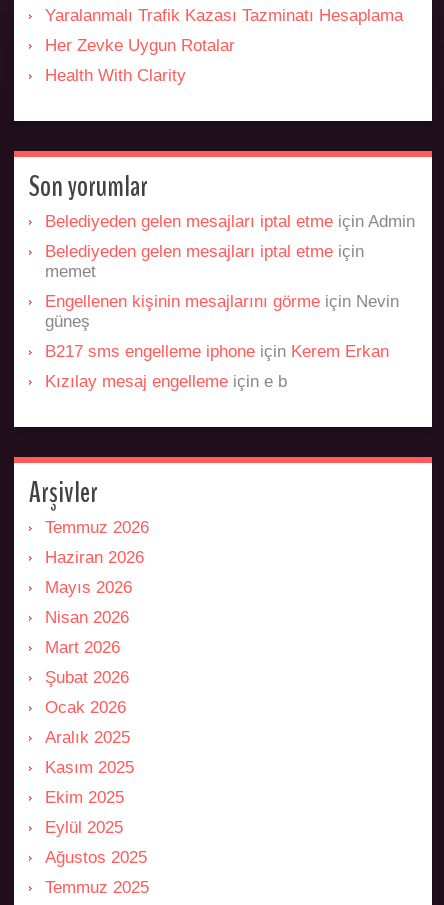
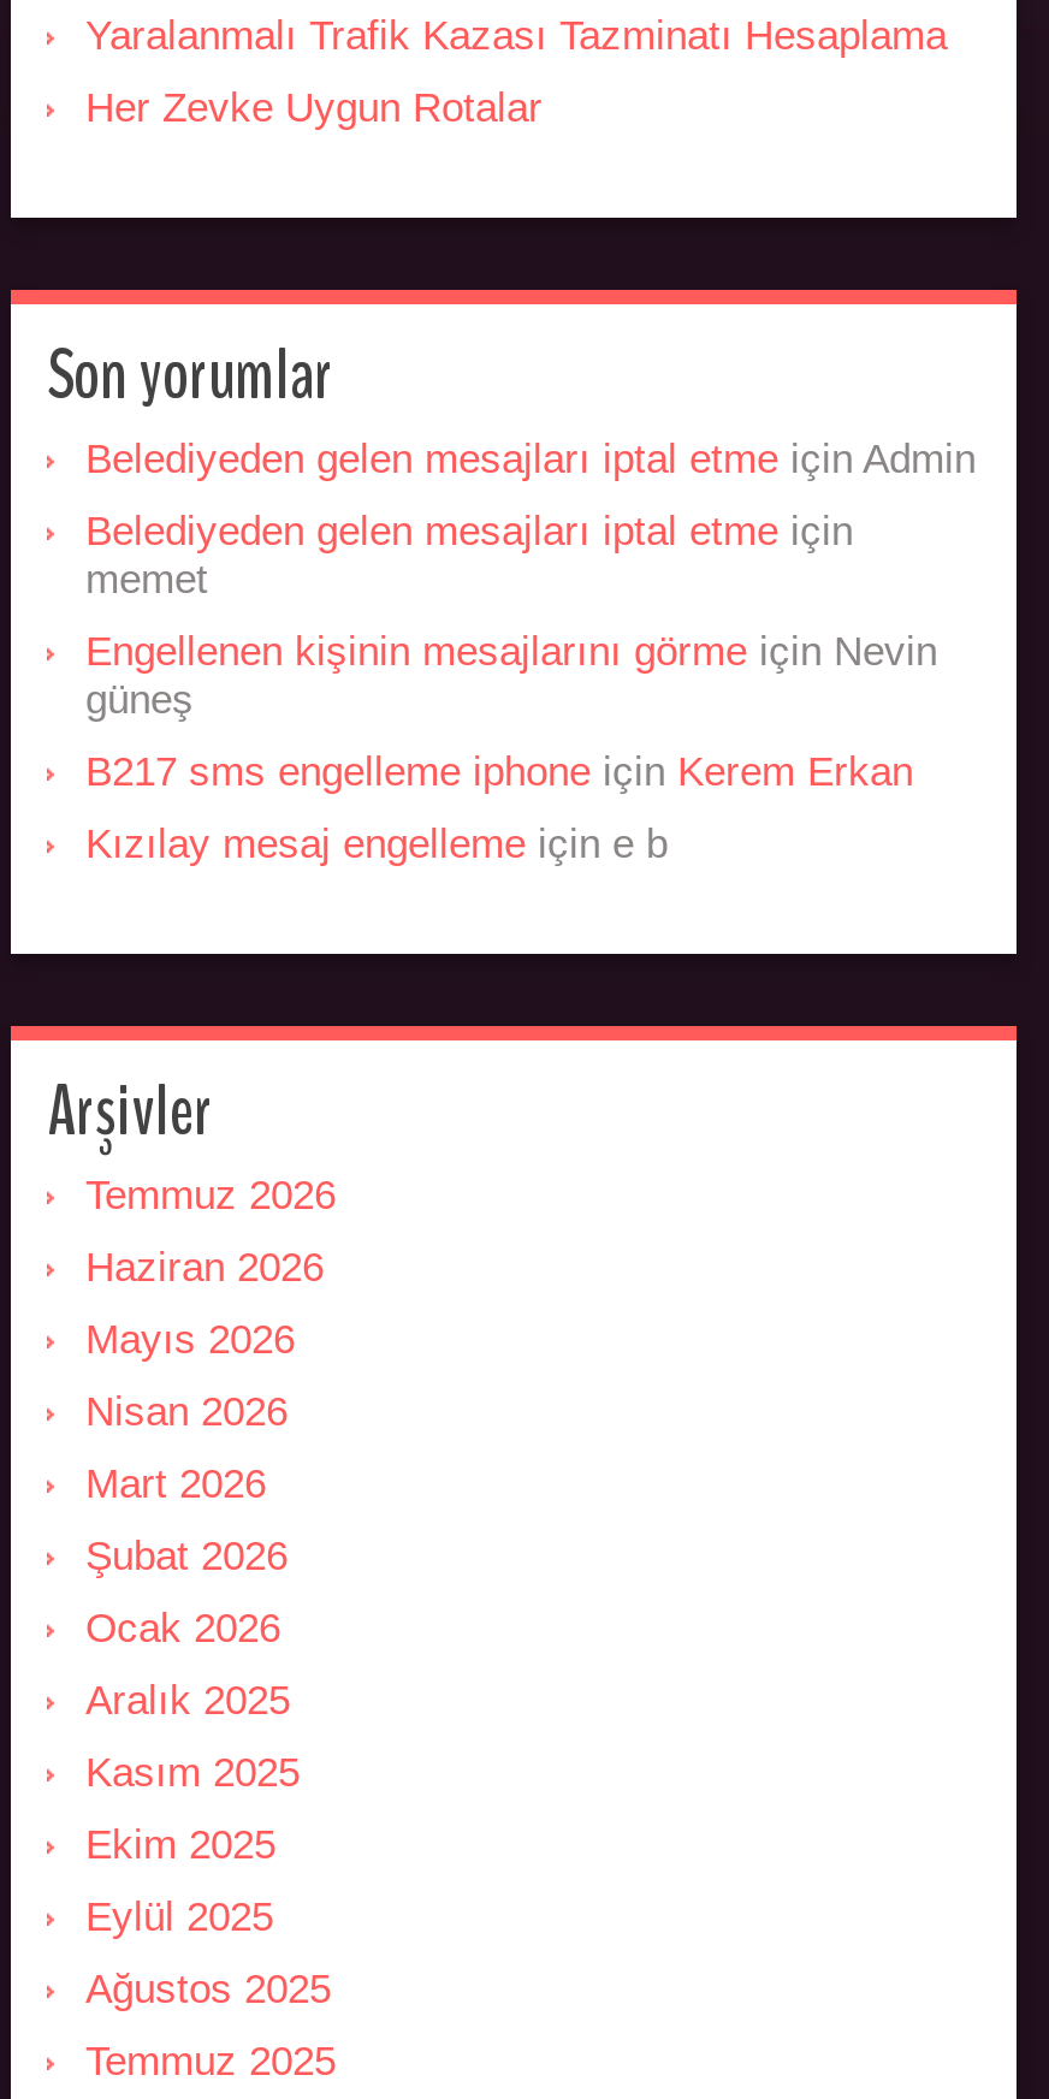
- Health With Clarity
